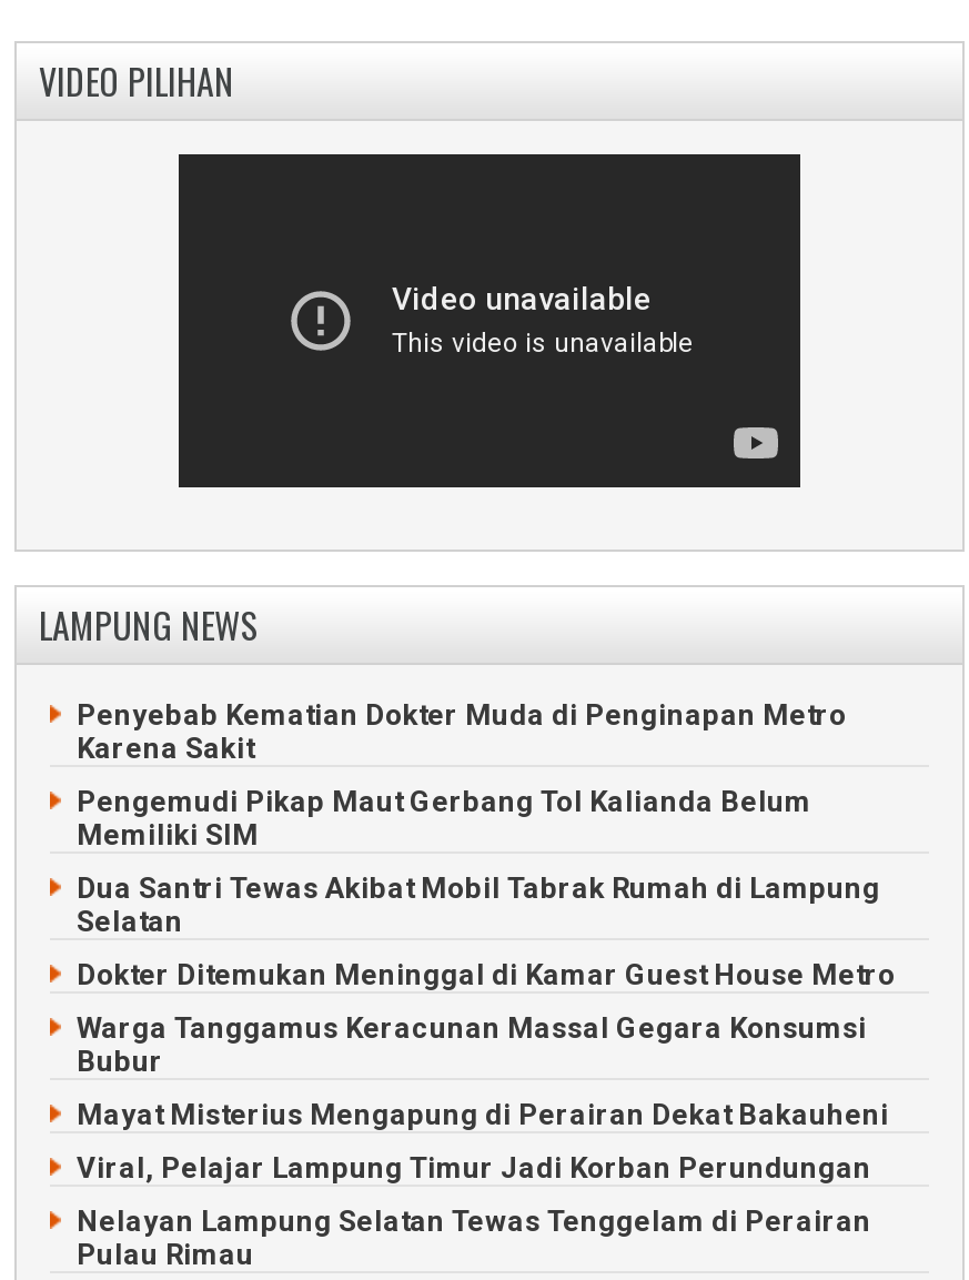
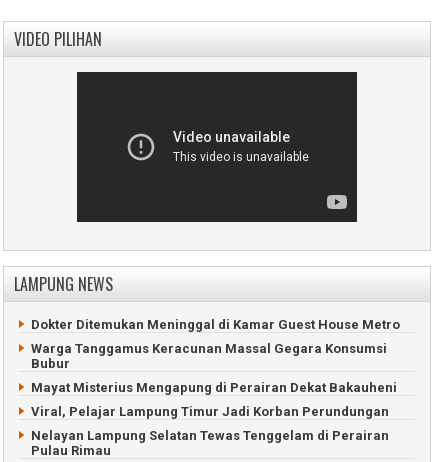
- Penyebab Kematian Dokter Muda di Penginapan Metro
- Karena Sakit
- Pengemudi Pikap Maut Gerbang Tol Kalianda Belum
- Memiliki SIM
- Dua Santri Tewas Akibat Mobil Tabrak Rumah di Lampung
- Selatan
